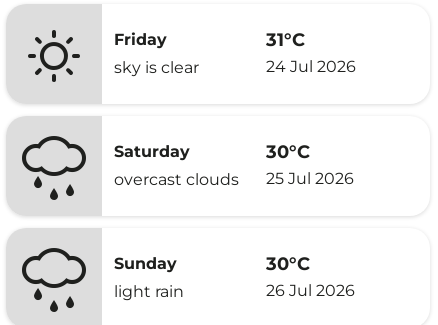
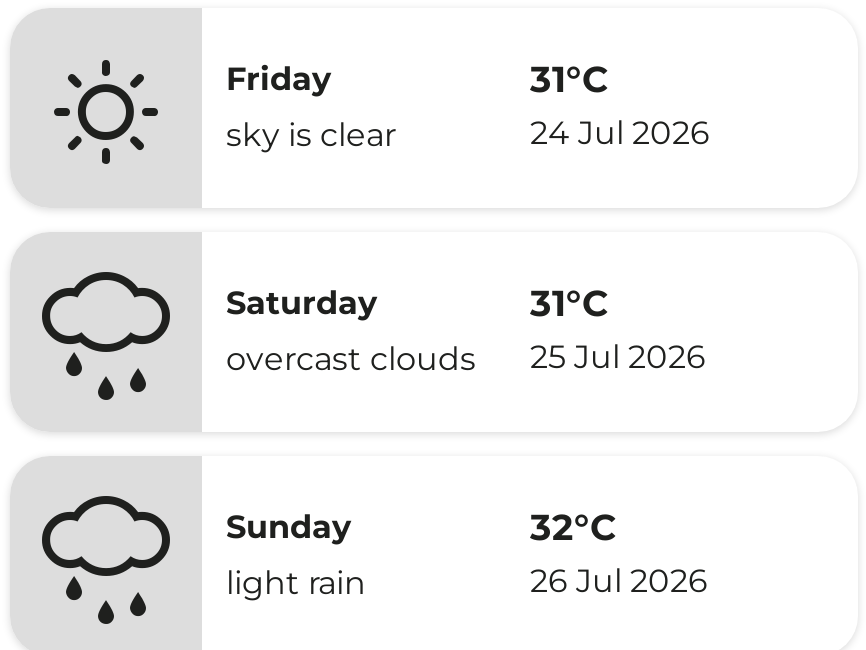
- 30°C
+ 31°C

- 30°C
+ 32°C
